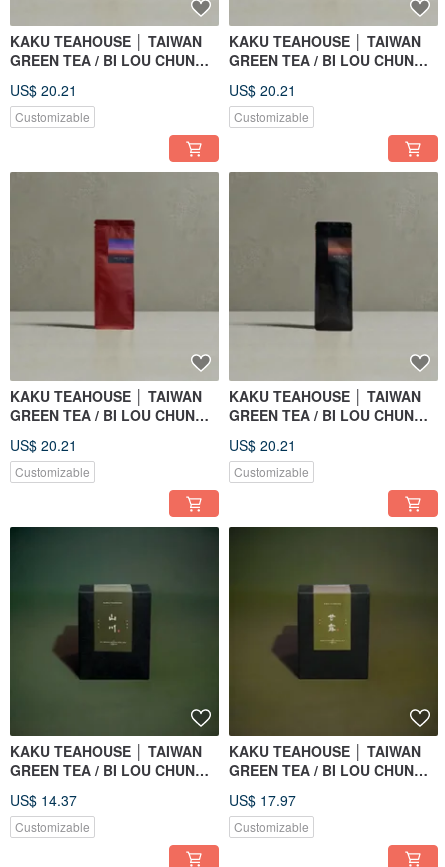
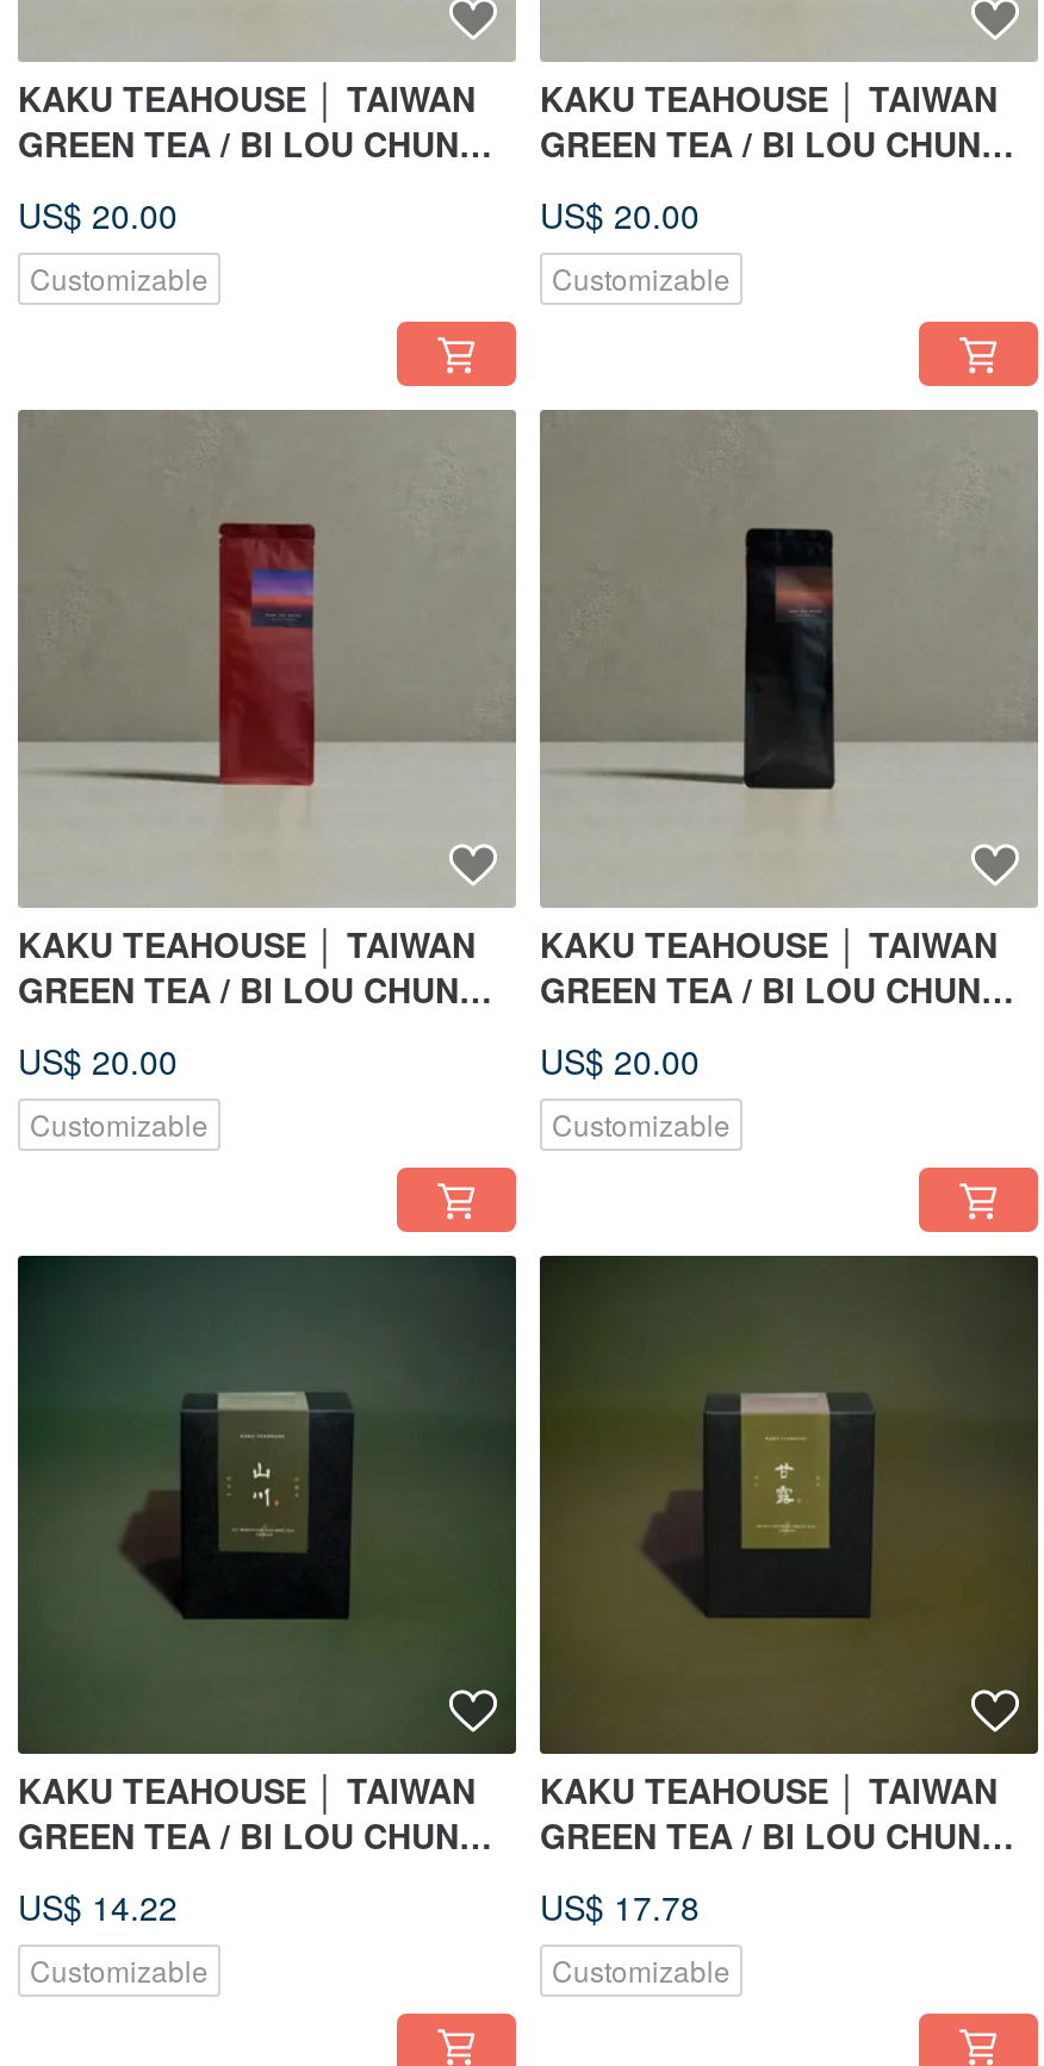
- US$ 20.21
+ US$ 20.00

- US$ 20.21
+ US$ 20.00

- US$ 20.21
+ US$ 20.00

- US$ 20.21
+ US$ 20.00

- US$ 14.37
+ US$ 14.22

- US$ 17.97
+ US$ 17.78
